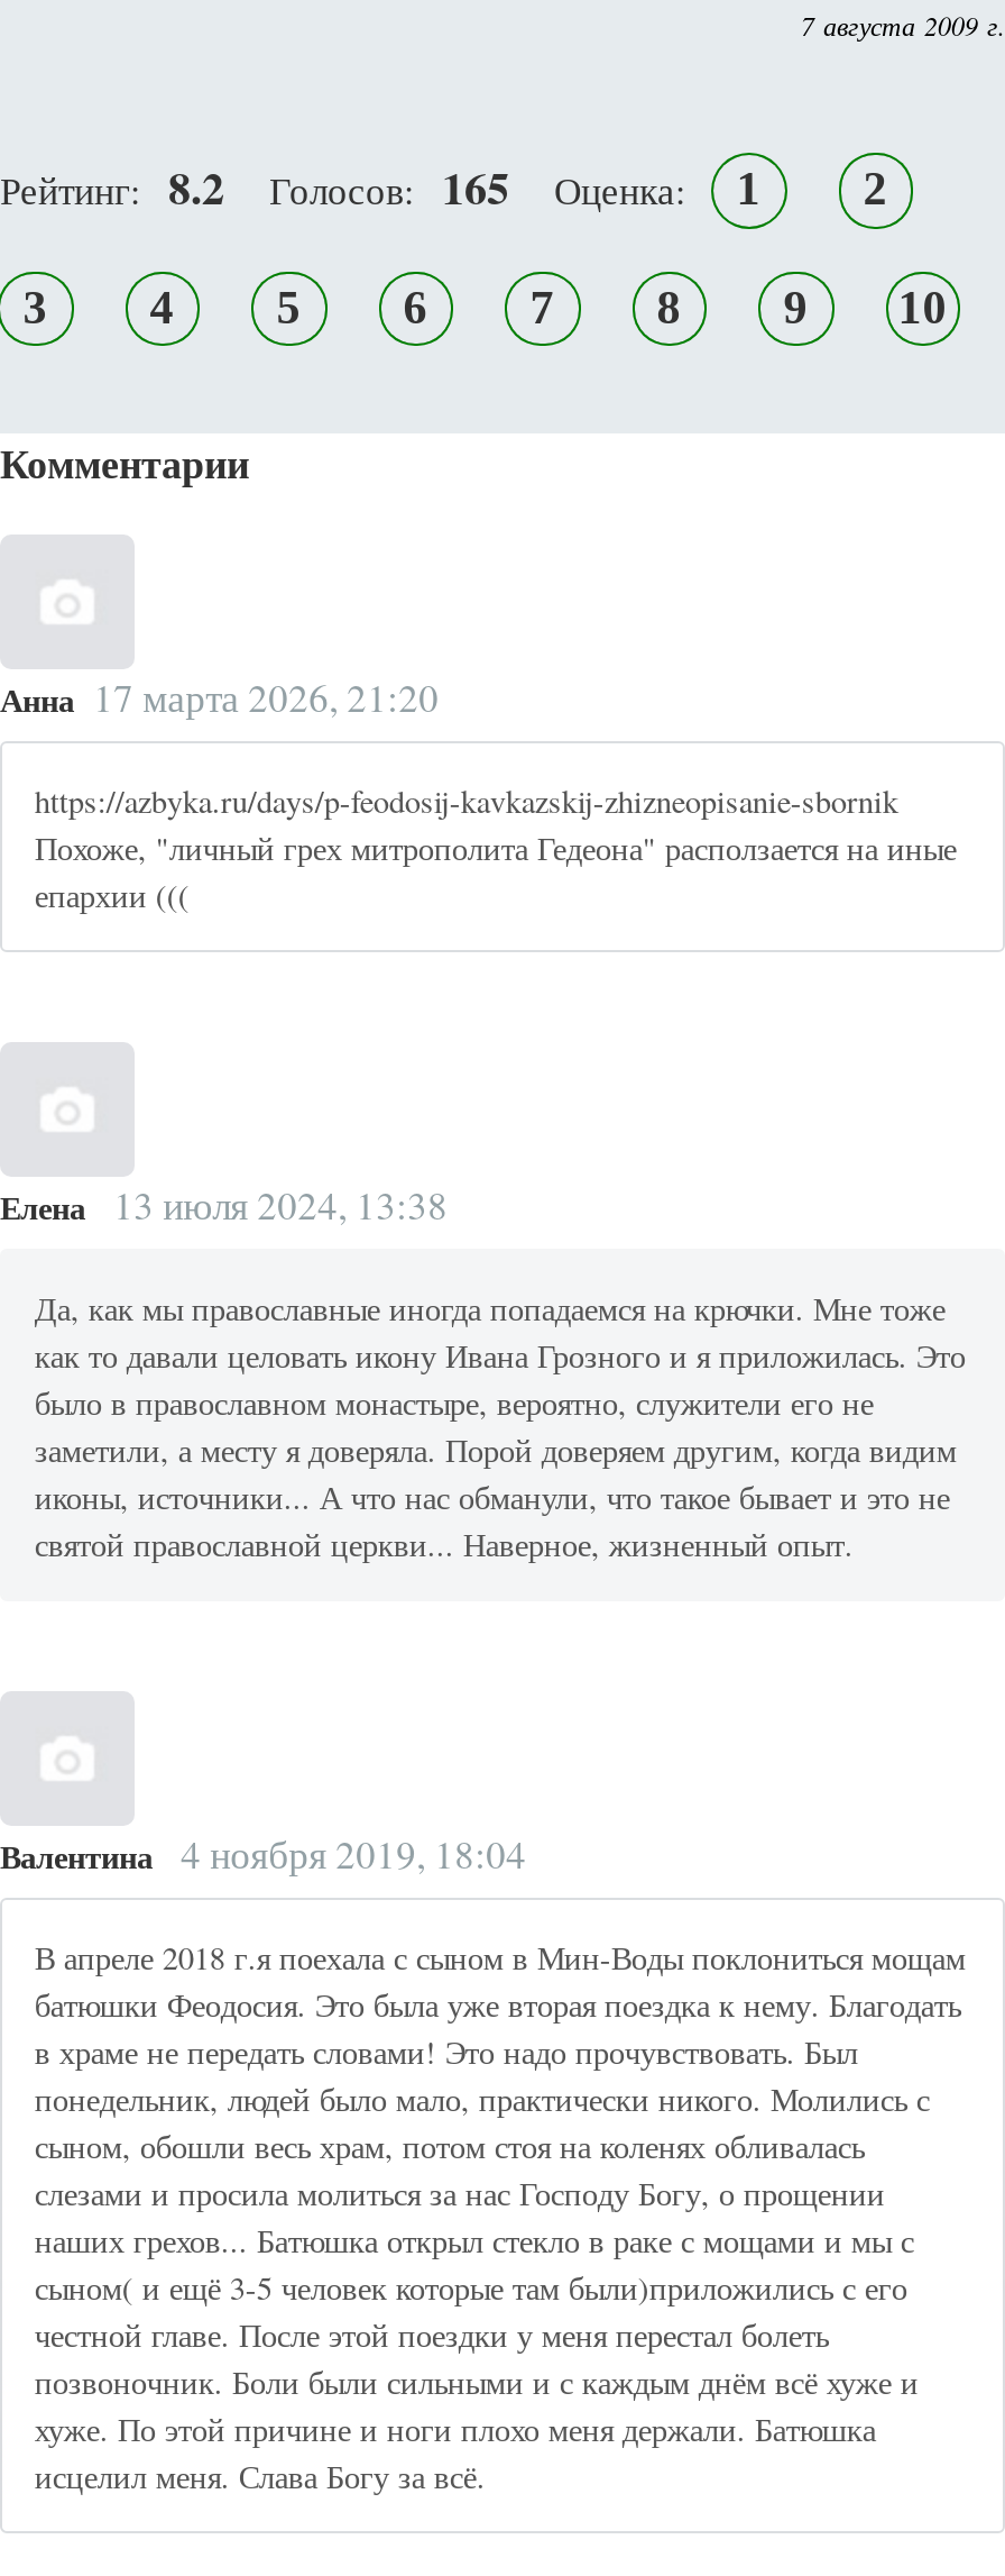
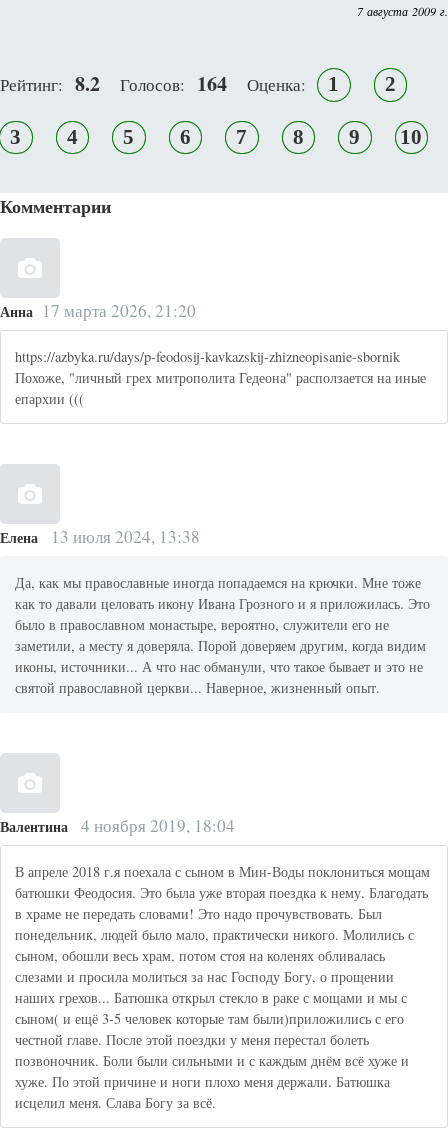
- Рейтинг: 8.2 Голосов: 165 Оценка: 1 2
+ Рейтинг: 8.2 Голосов: 164 Оценка: 1 2
